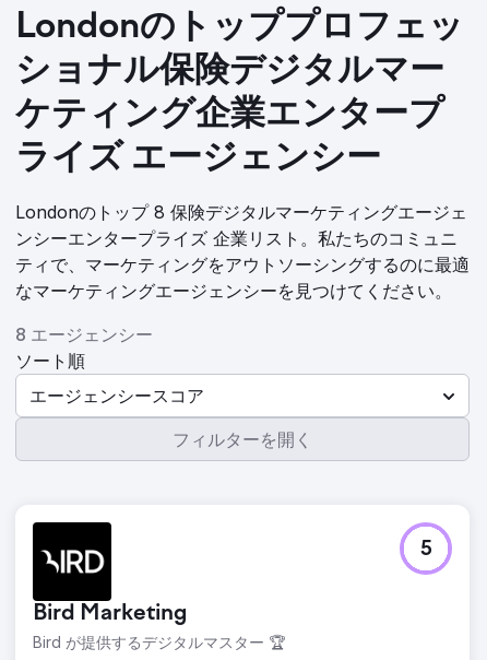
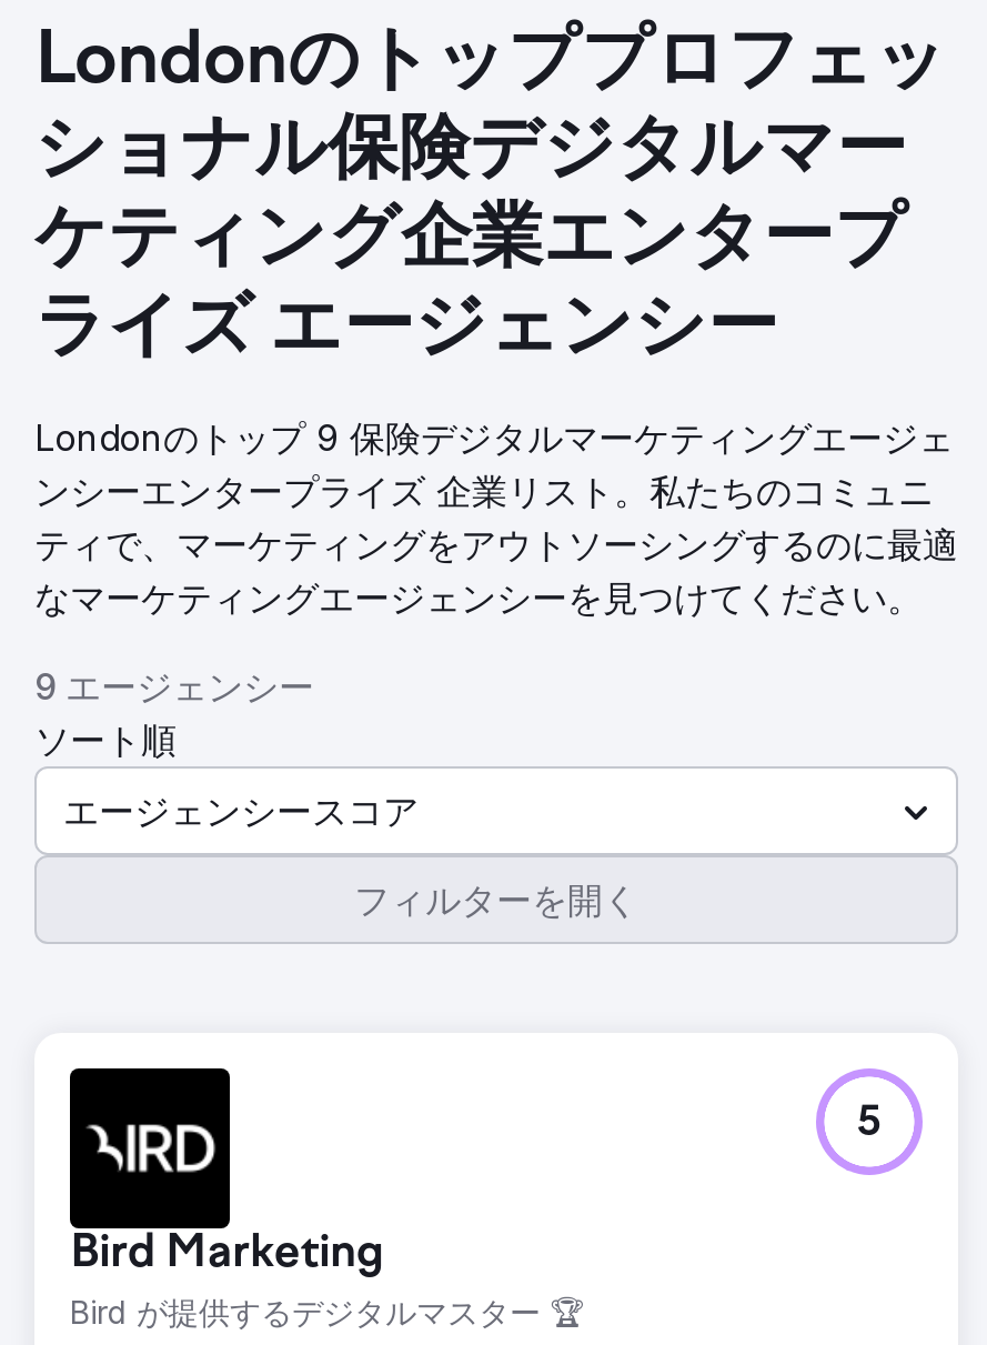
- Londonのトップ 8 保険デジタルマーケティングエージェ
+ Londonのトップ 9 保険デジタルマーケティングエージェ

- 8 エージェンシー
+ 9 エージェンシー
